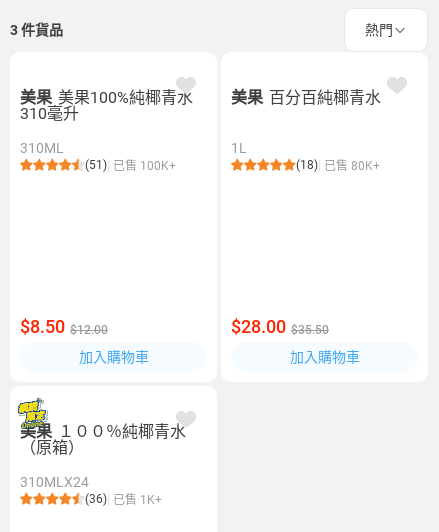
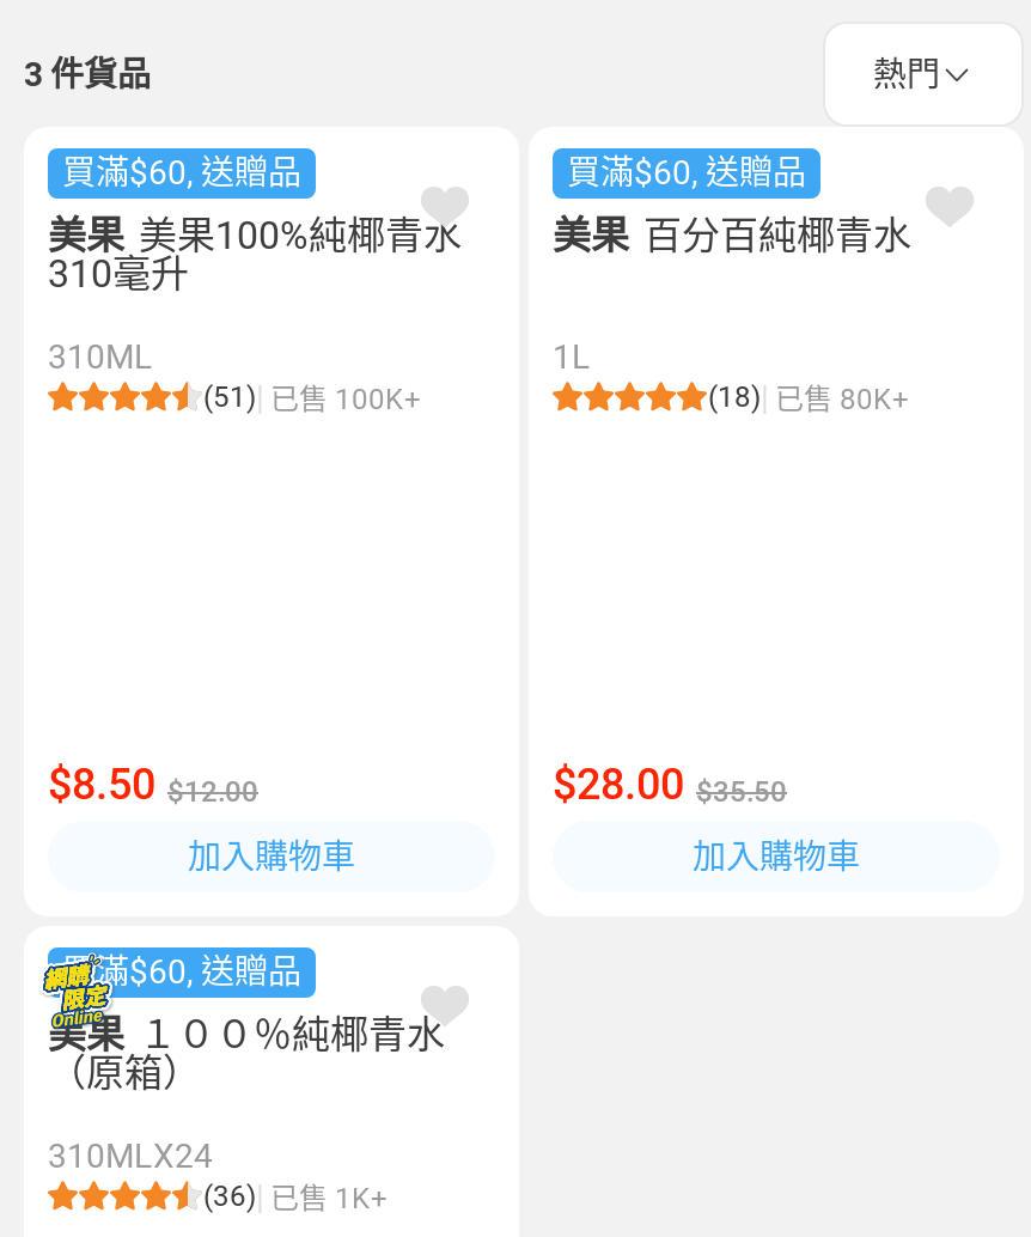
+ 買滿$60, 送贈品

+ 買滿$60, 送贈品

+ 買滿$60, 送贈品
